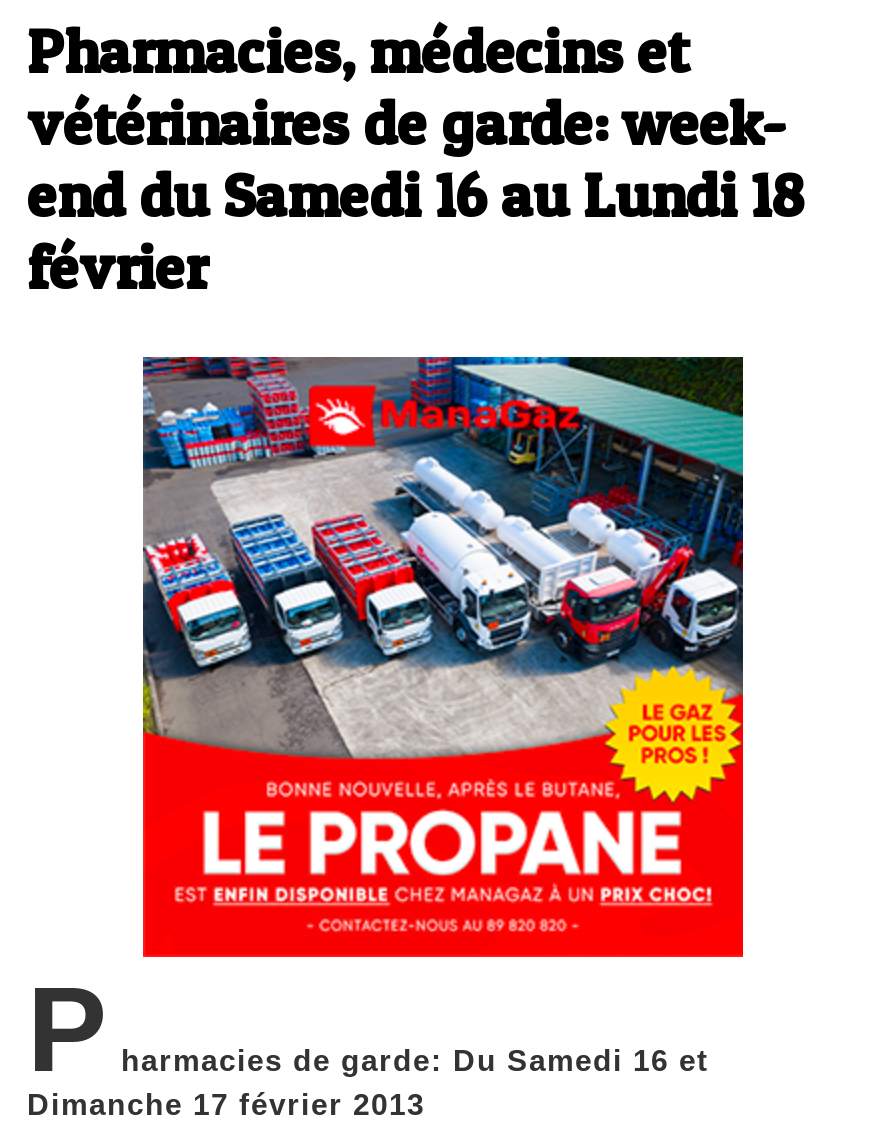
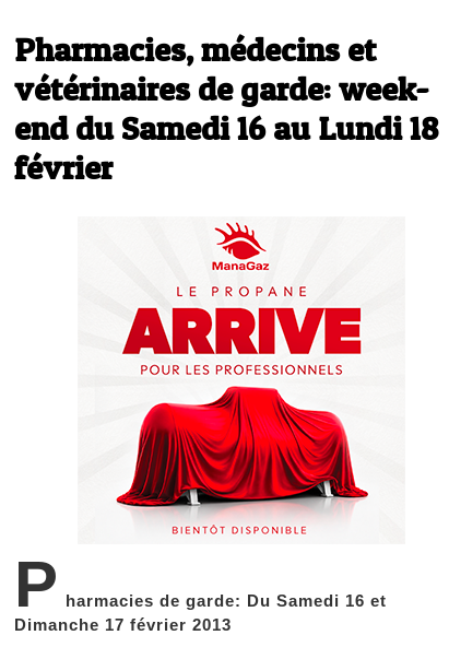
- [image]
+ [image]
